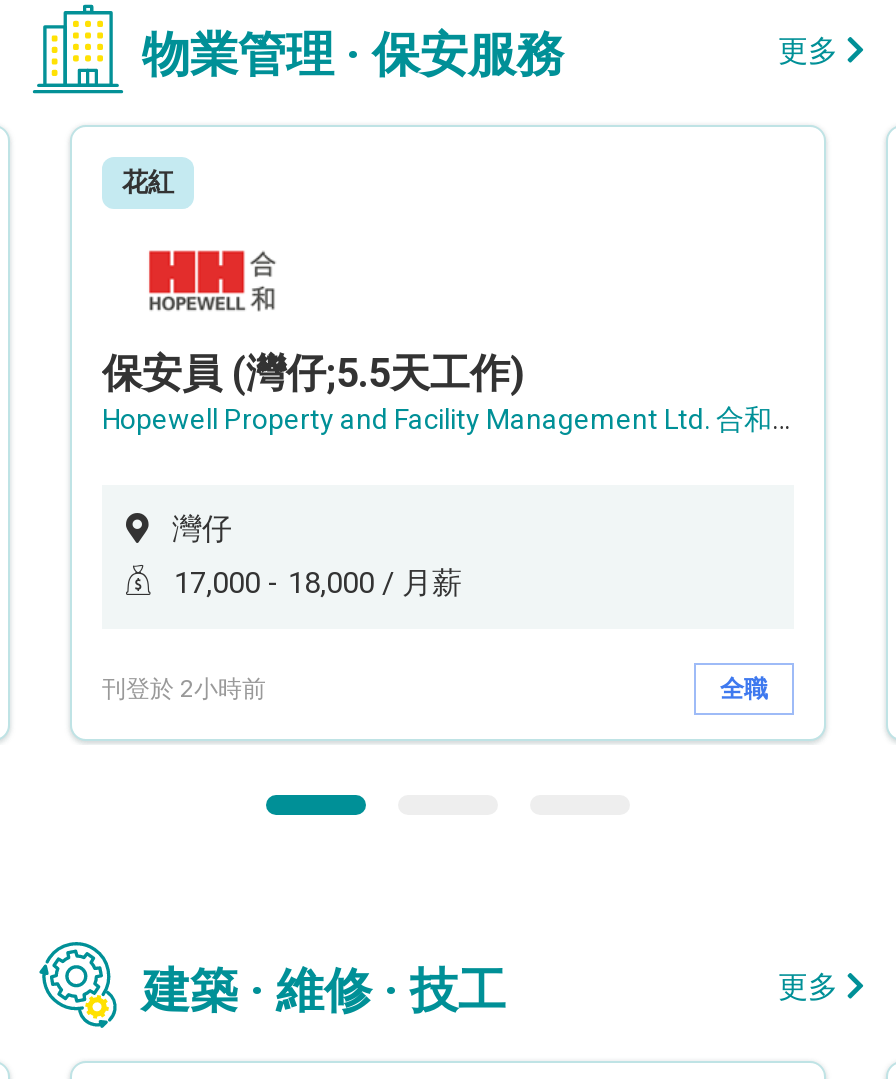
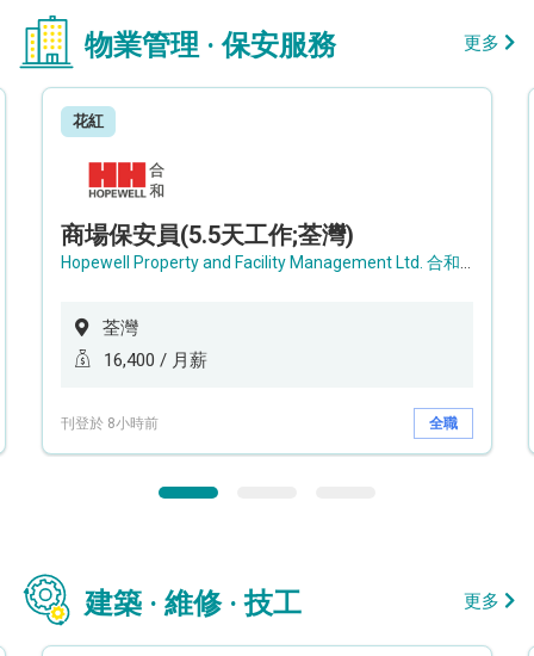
- 保安員 (灣仔;5.5天工作)
+ 商場保安員(5.5天工作;荃灣)

- 灣仔
+ 荃灣

- 17,000 - 18,000 / 月薪
+ 16,400 / 月薪

- 刊登於 2小時前
+ 刊登於 8小時前
